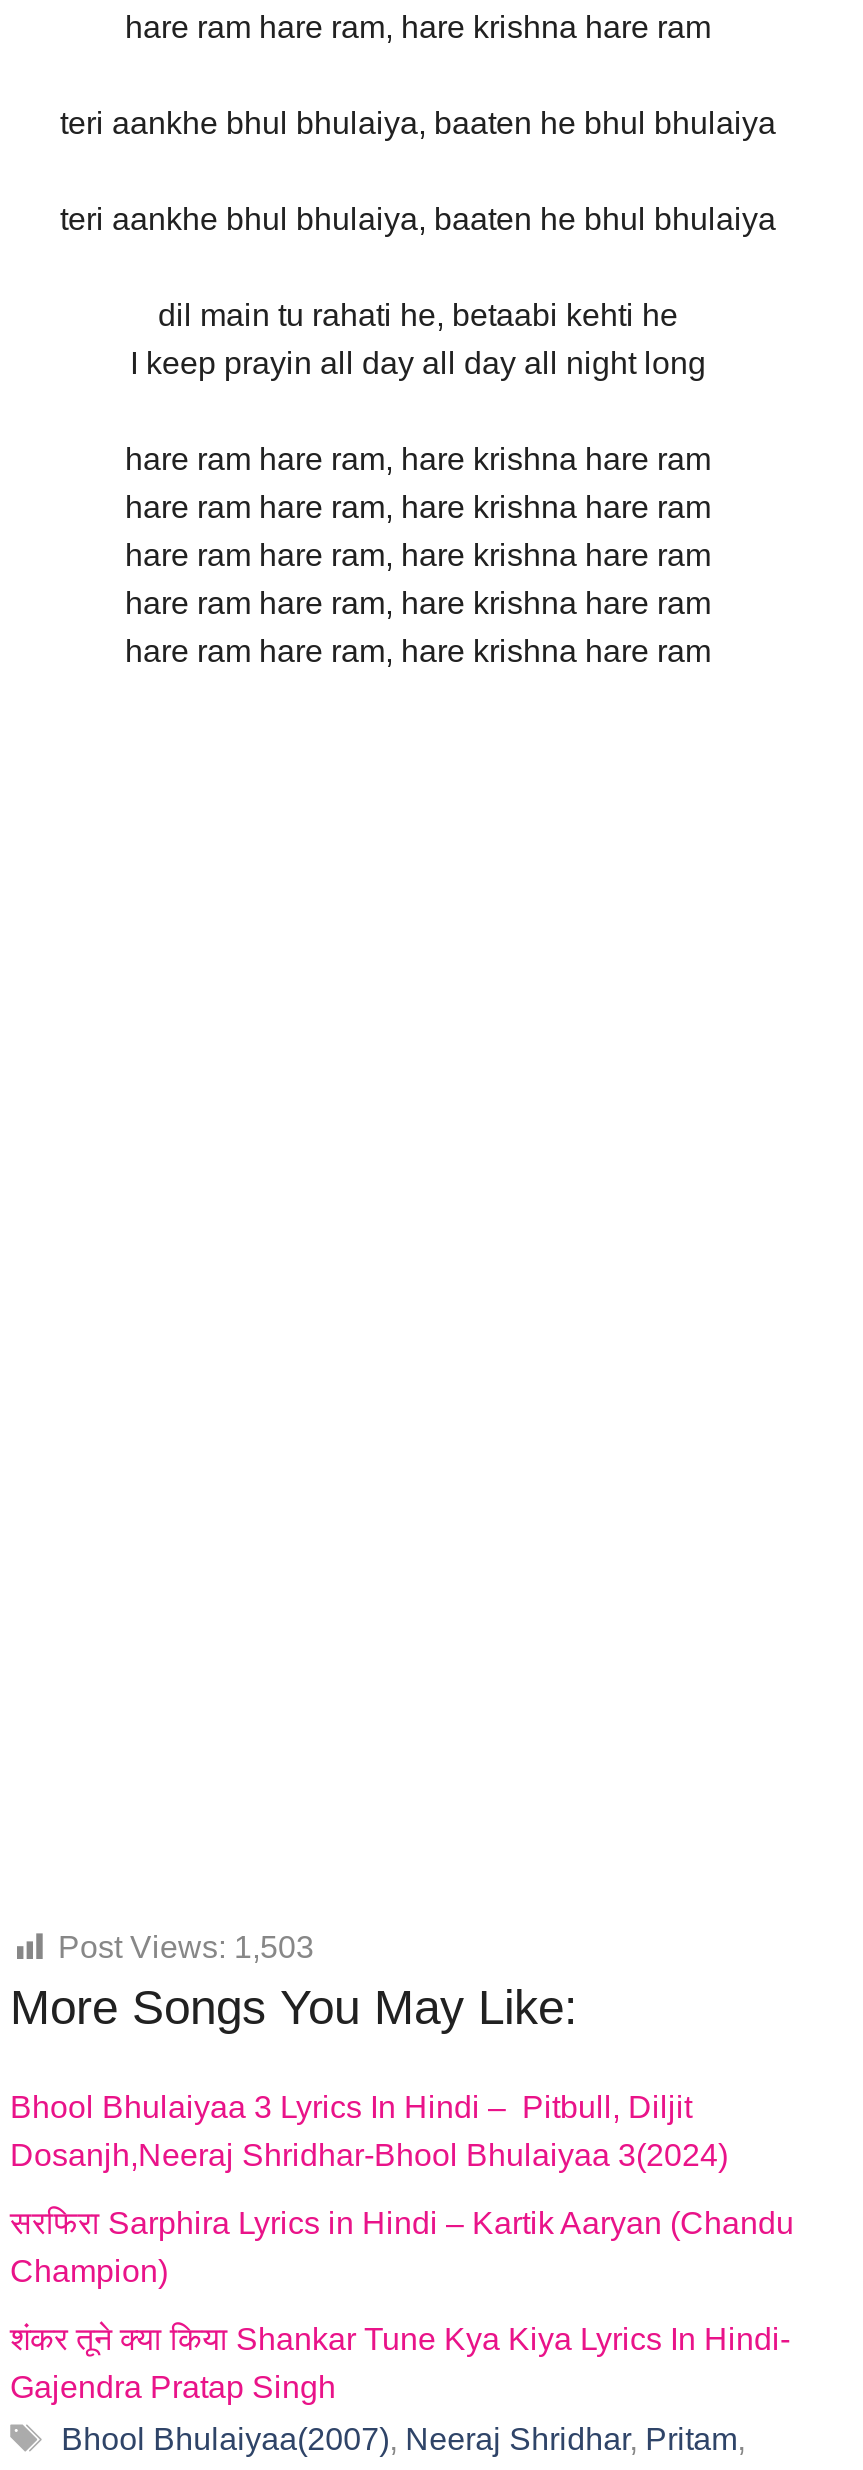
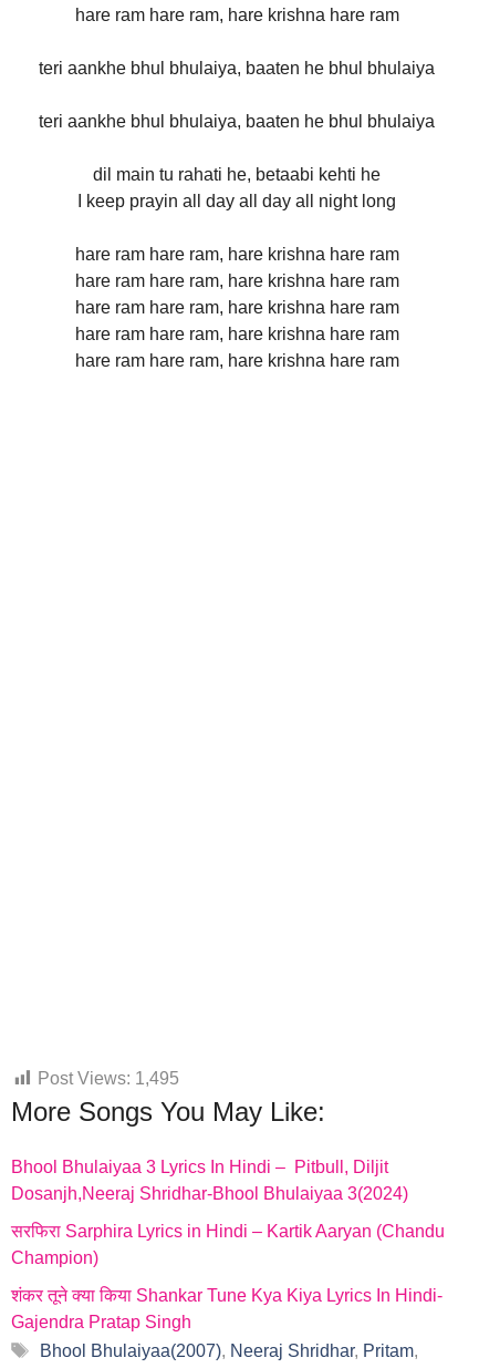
- Post Views: 1,503
+ Post Views: 1,495
